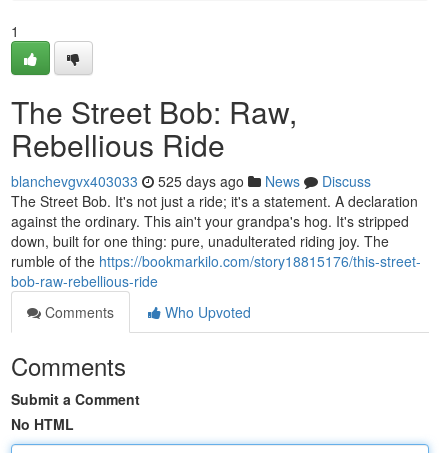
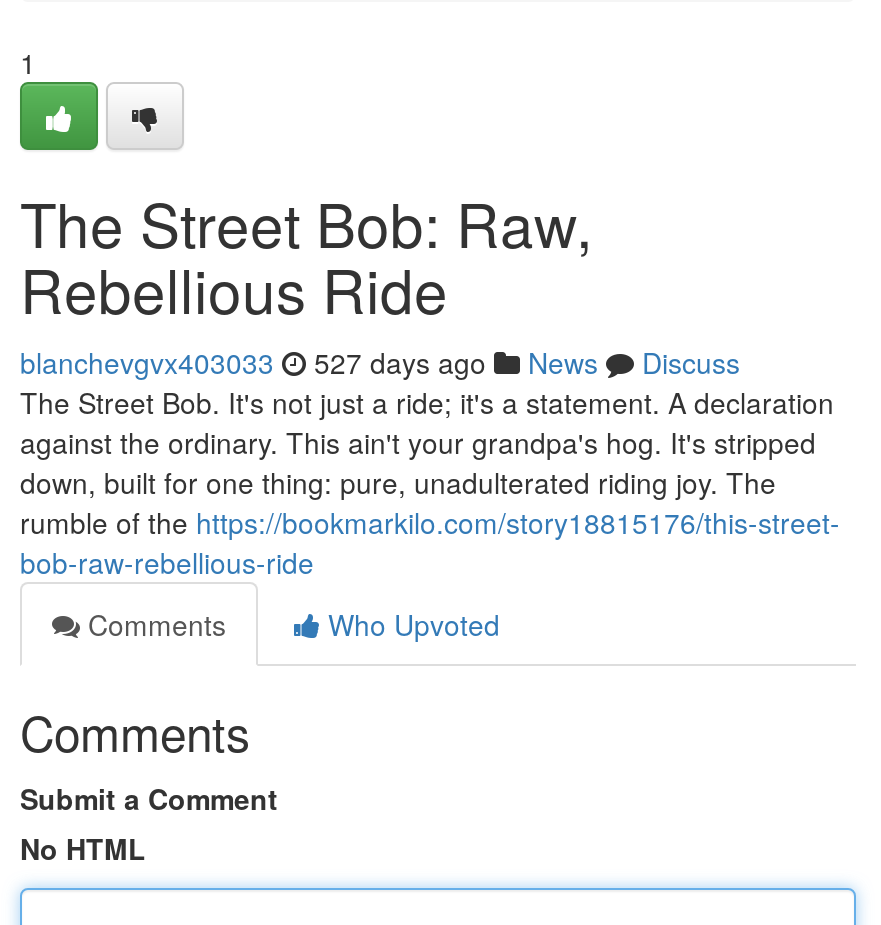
- blanchevgvx403033 525 days ago News Discuss
+ blanchevgvx403033 527 days ago News Discuss
